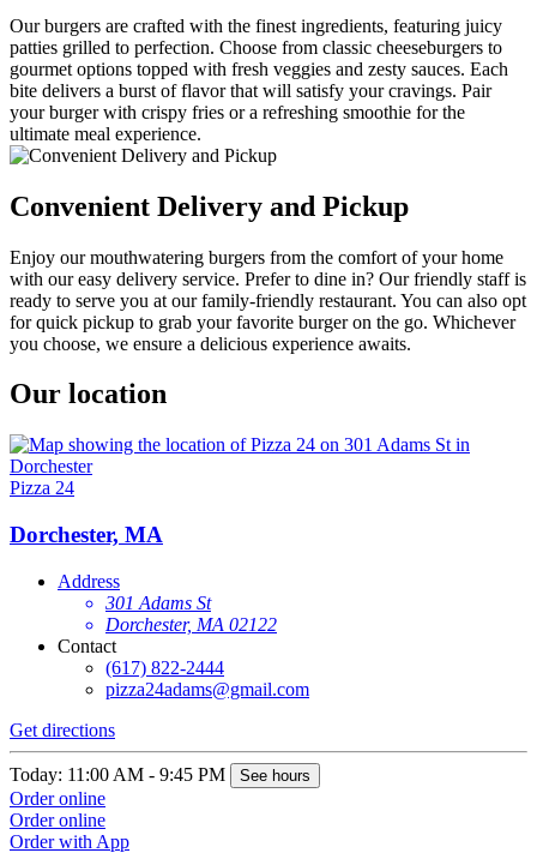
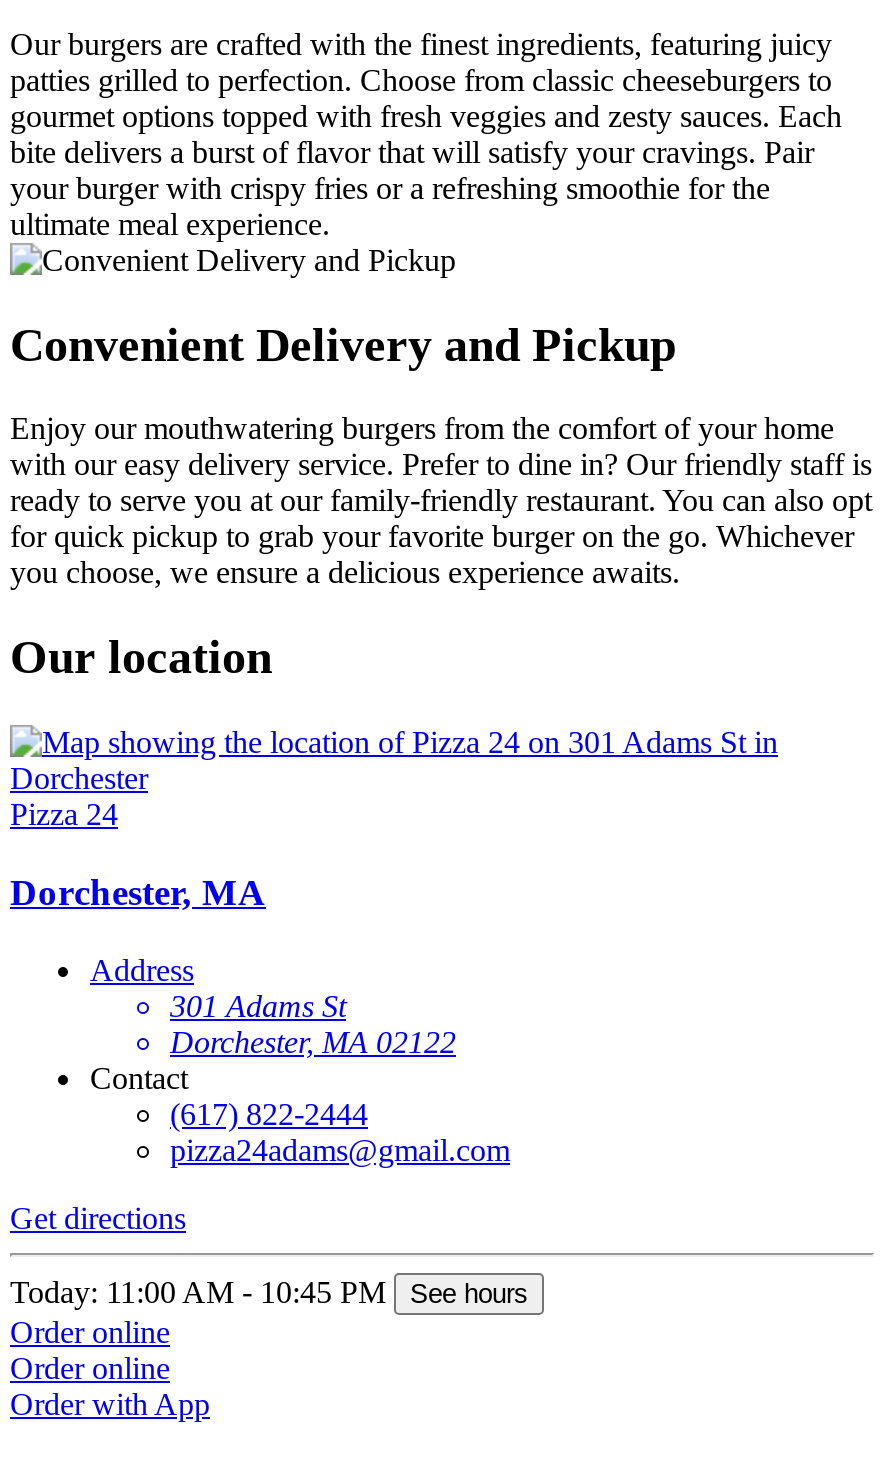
- Today: 11:00 AM - 9:45 PM See hours
+ Today: 11:00 AM - 10:45 PM See hours
